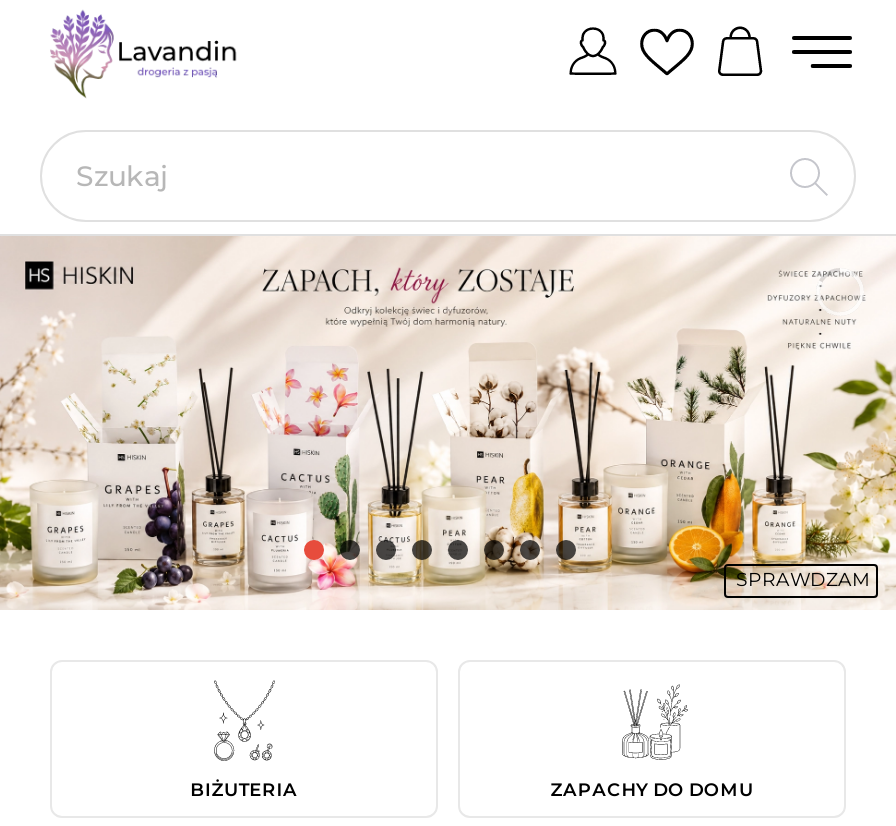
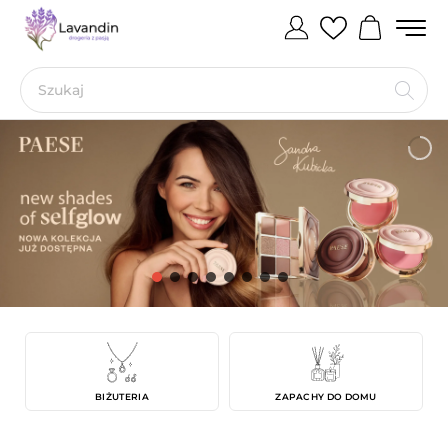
- [image]
+ [image]

- SPRAWDZAM
